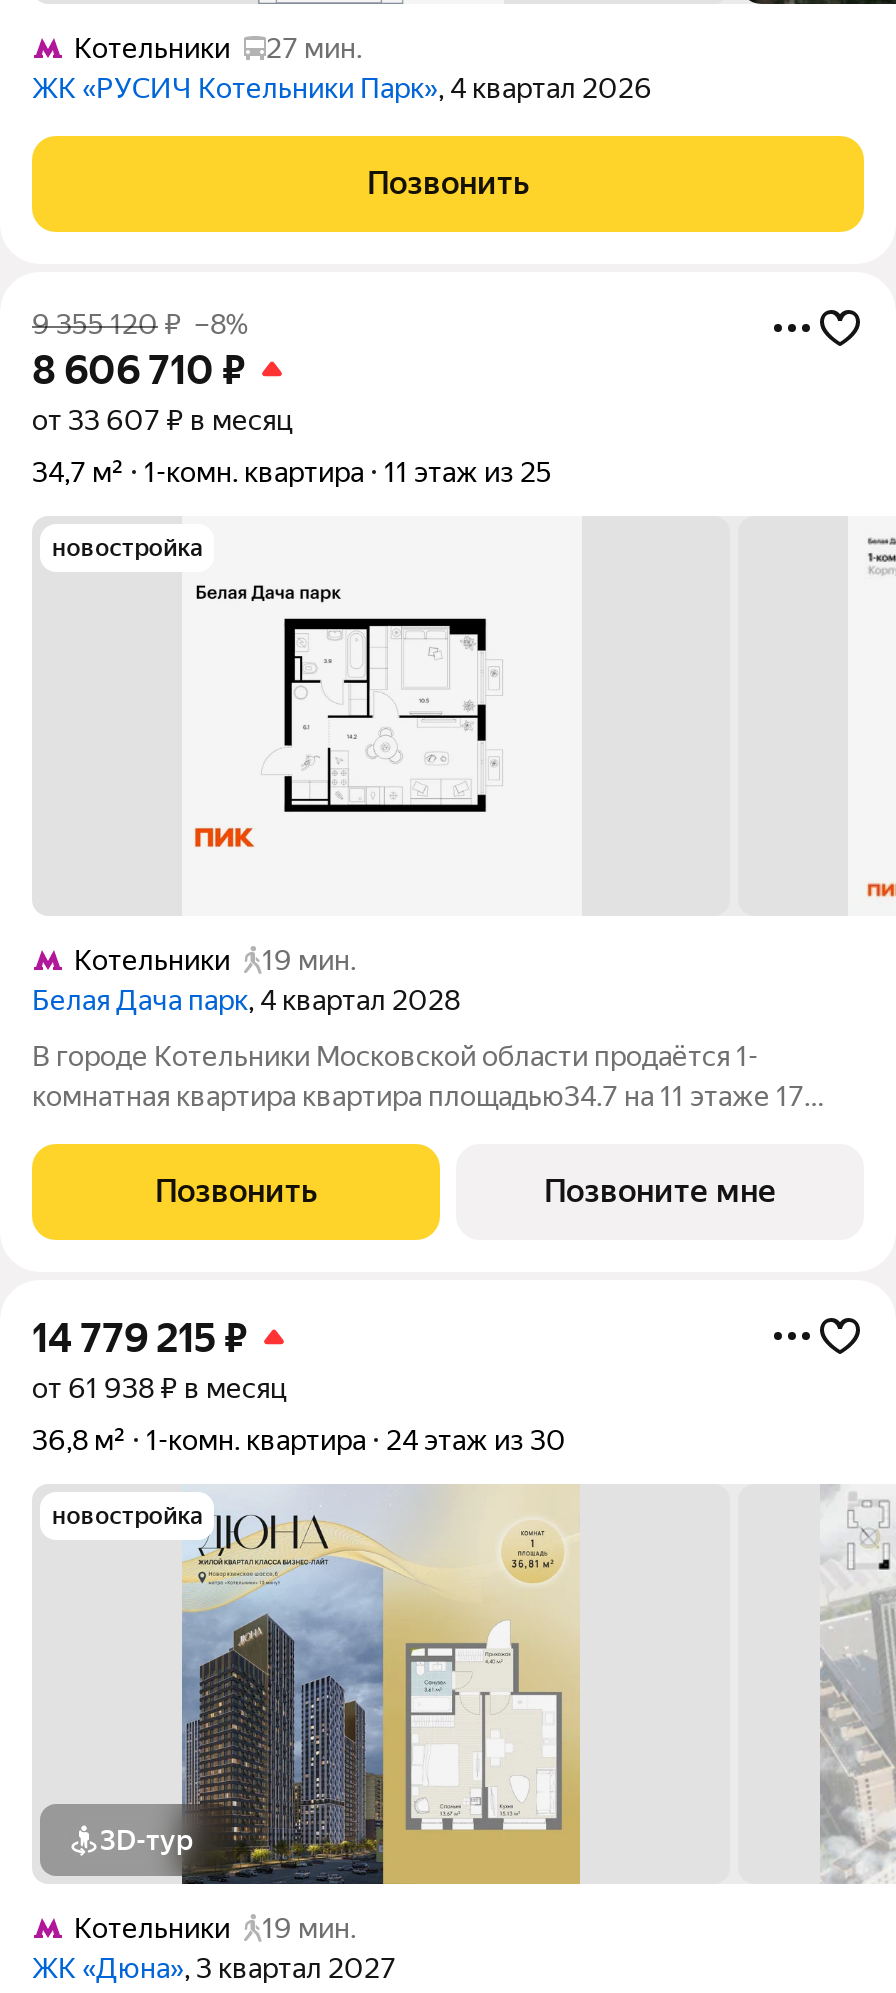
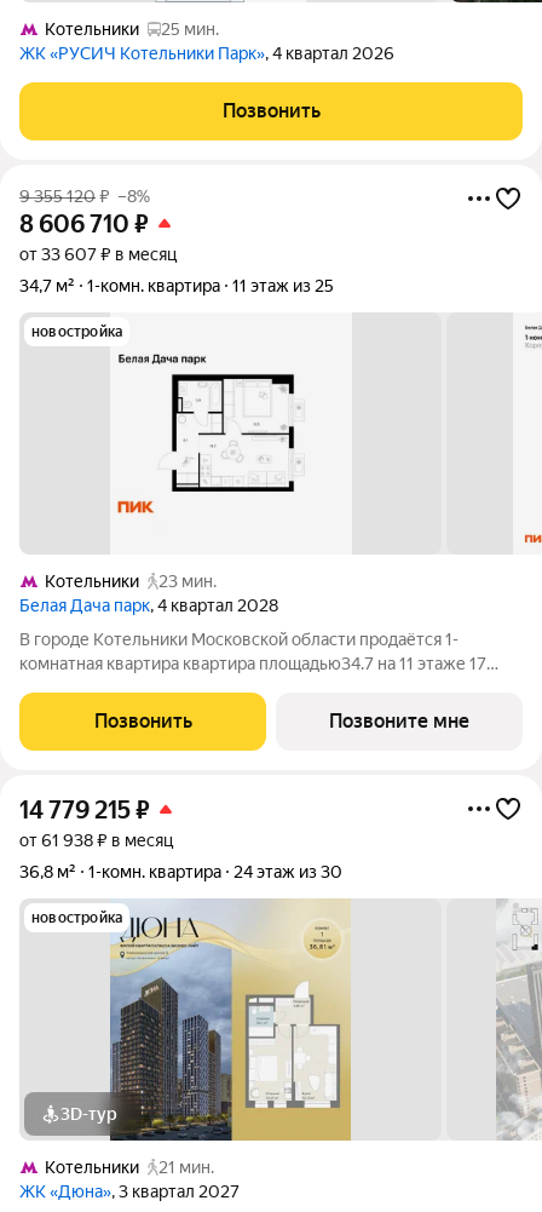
- Котельники 27 мин.
+ Котельники 25 мин.

- Котельники 19 мин.
+ Котельники 23 мин.

- Котельники 19 мин.
+ Котельники 21 мин.
